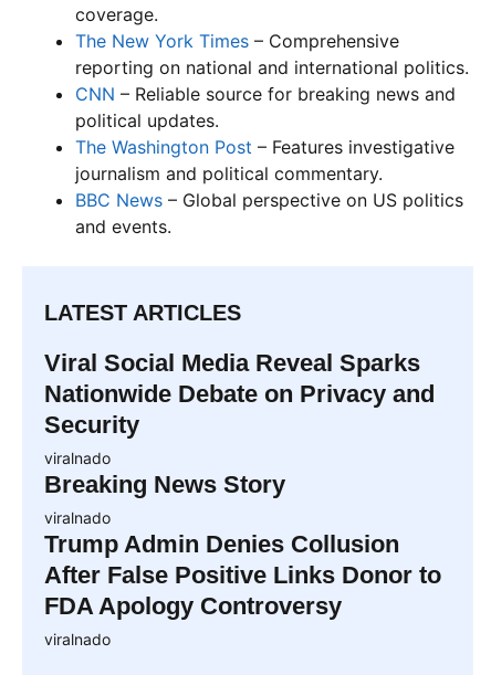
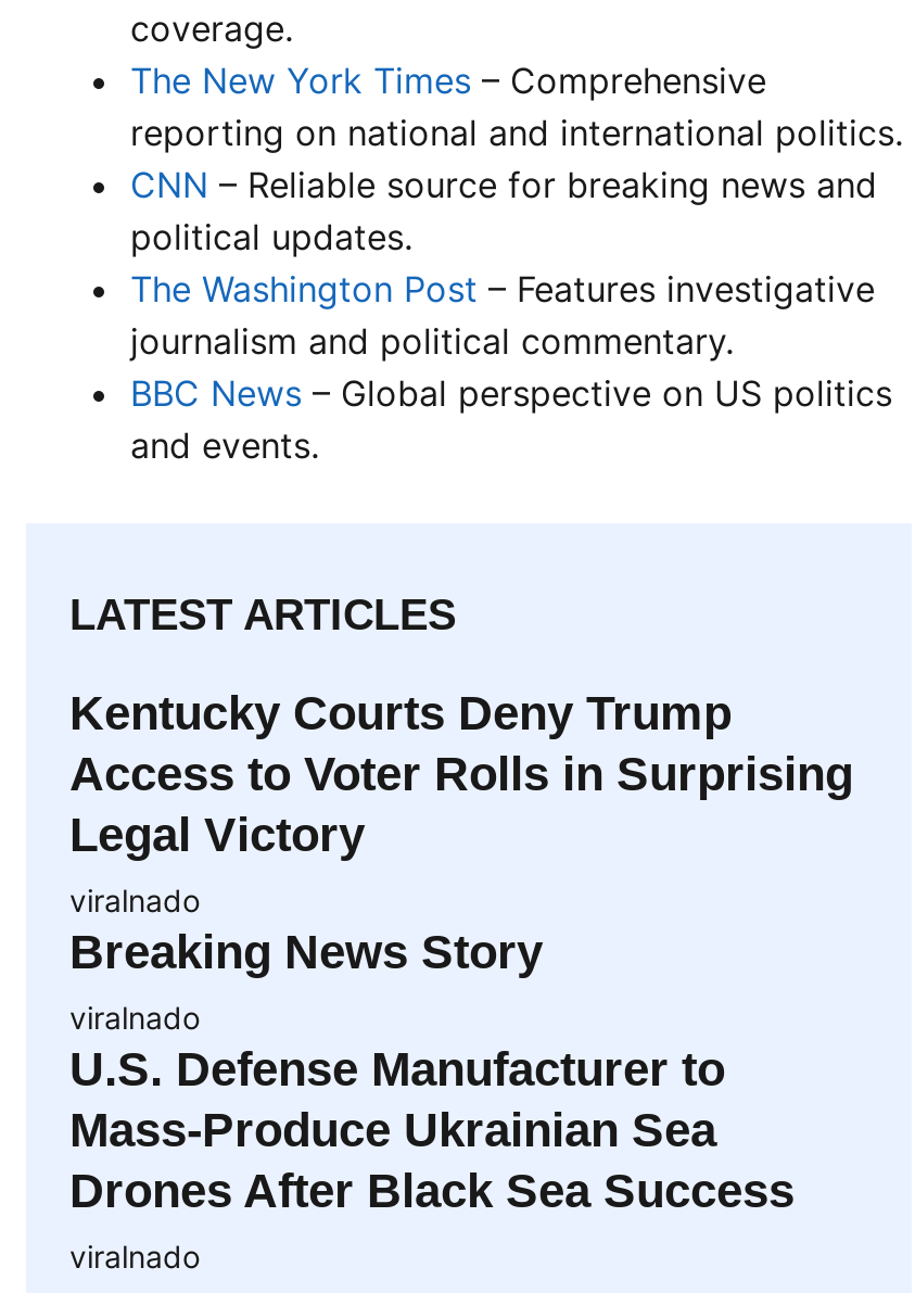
- Viral Social Media Reveal Sparks
- Nationwide Debate on Privacy and
- Security
+ Kentucky Courts Deny Trump
+ Access to Voter Rolls in Surprising
+ Legal Victory

- Trump Admin Denies Collusion
- After False Positive Links Donor to
- FDA Apology Controversy
+ U.S. Defense Manufacturer to
+ Mass-Produce Ukrainian Sea
+ Drones After Black Sea Success
